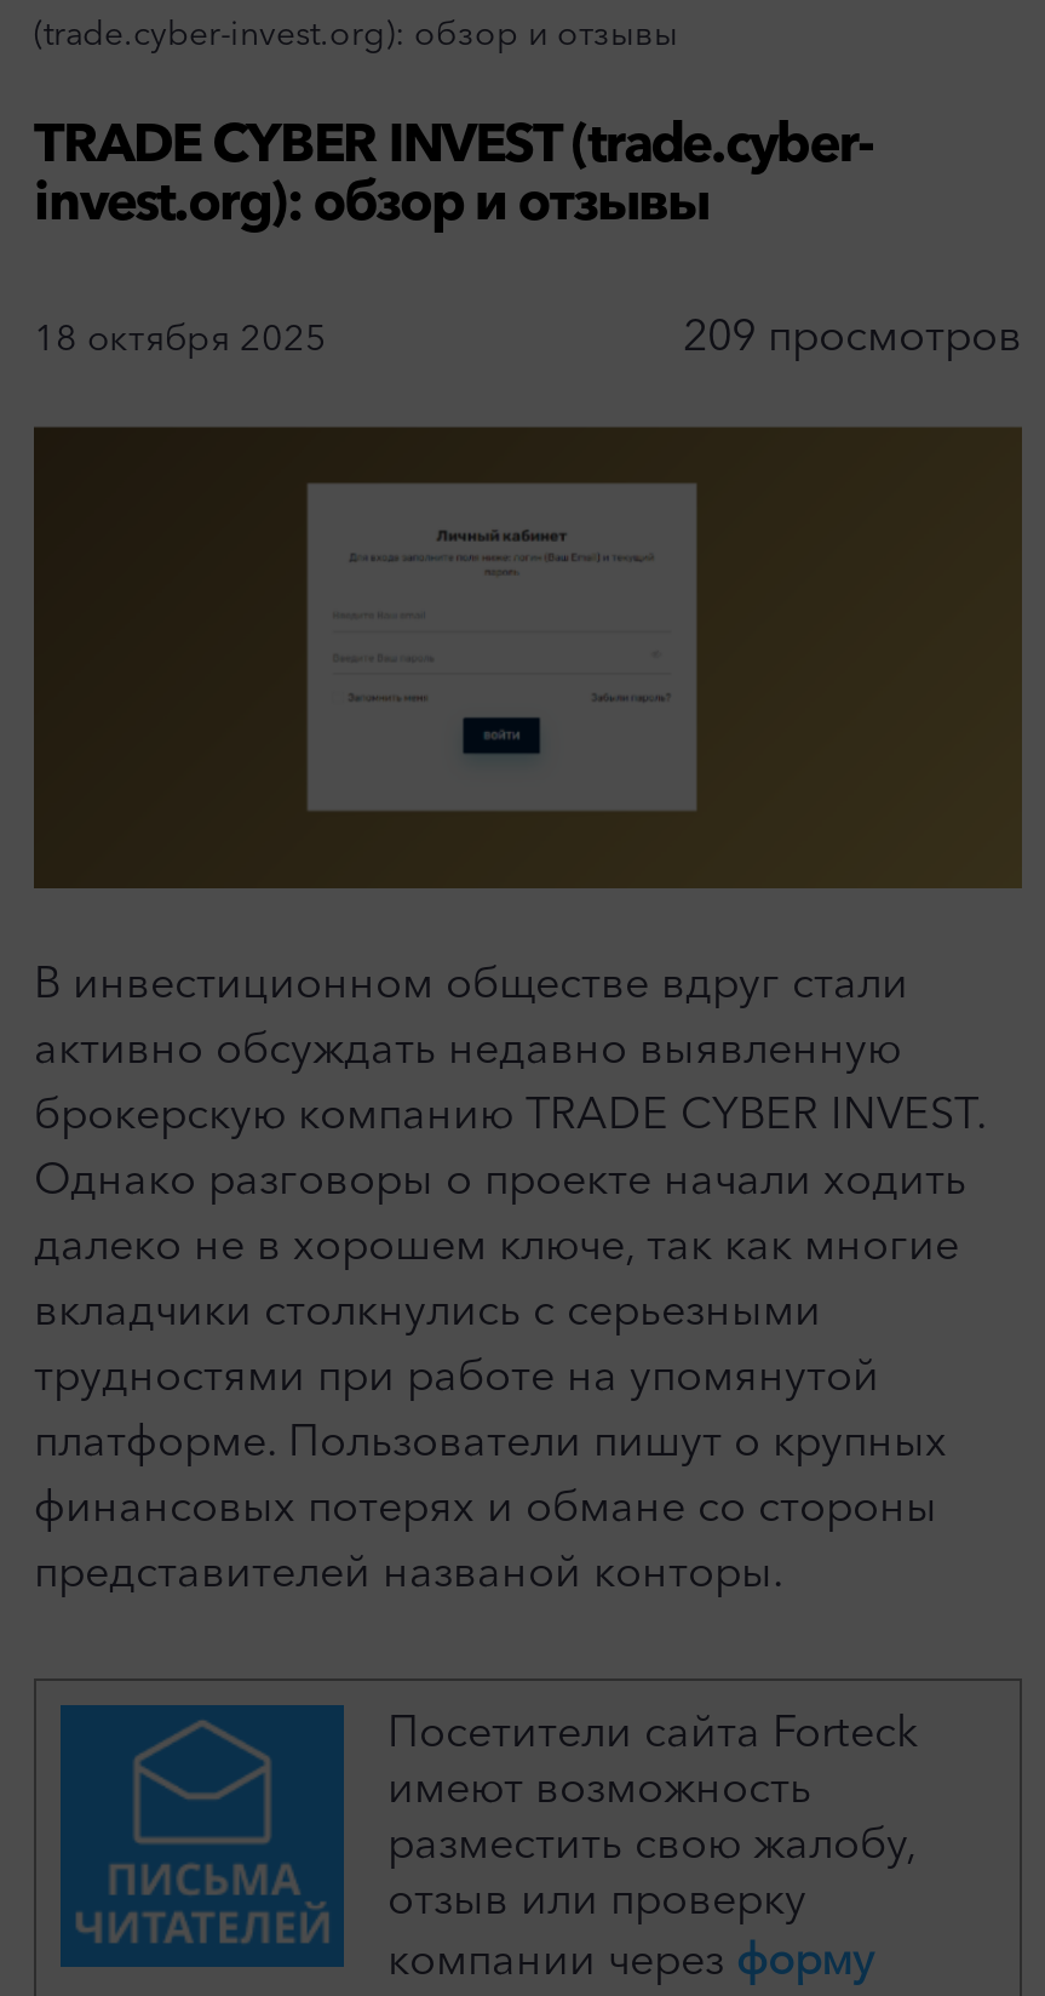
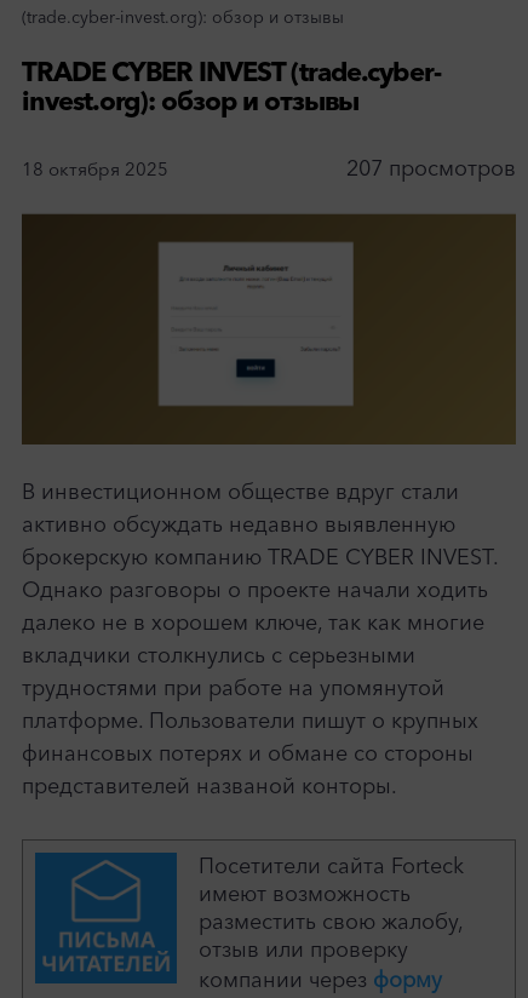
- 209 просмотров
+ 207 просмотров
